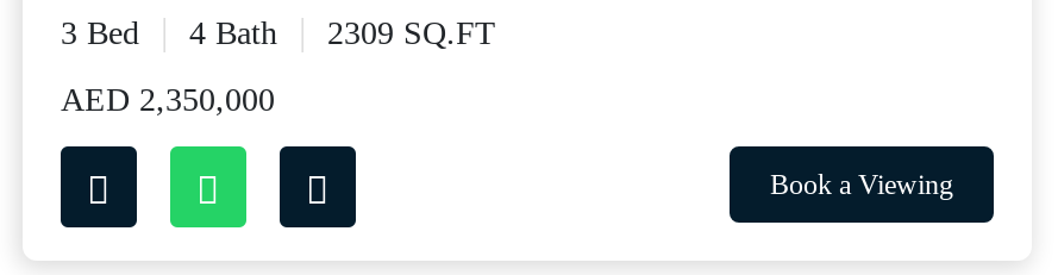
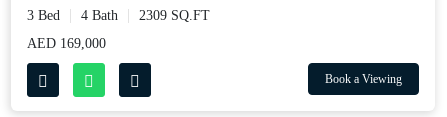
- AED 2,350,000
+ AED 169,000
